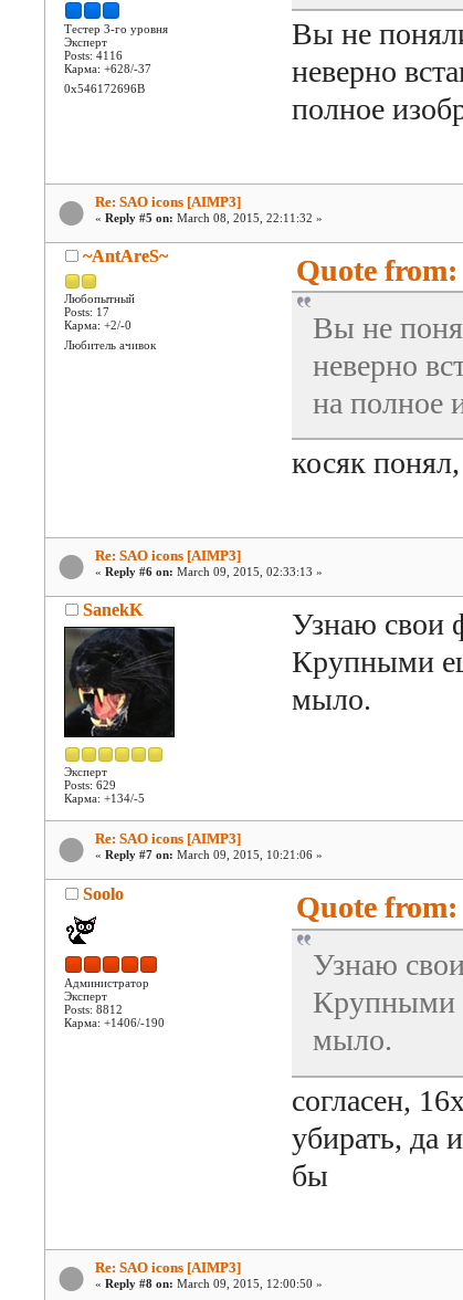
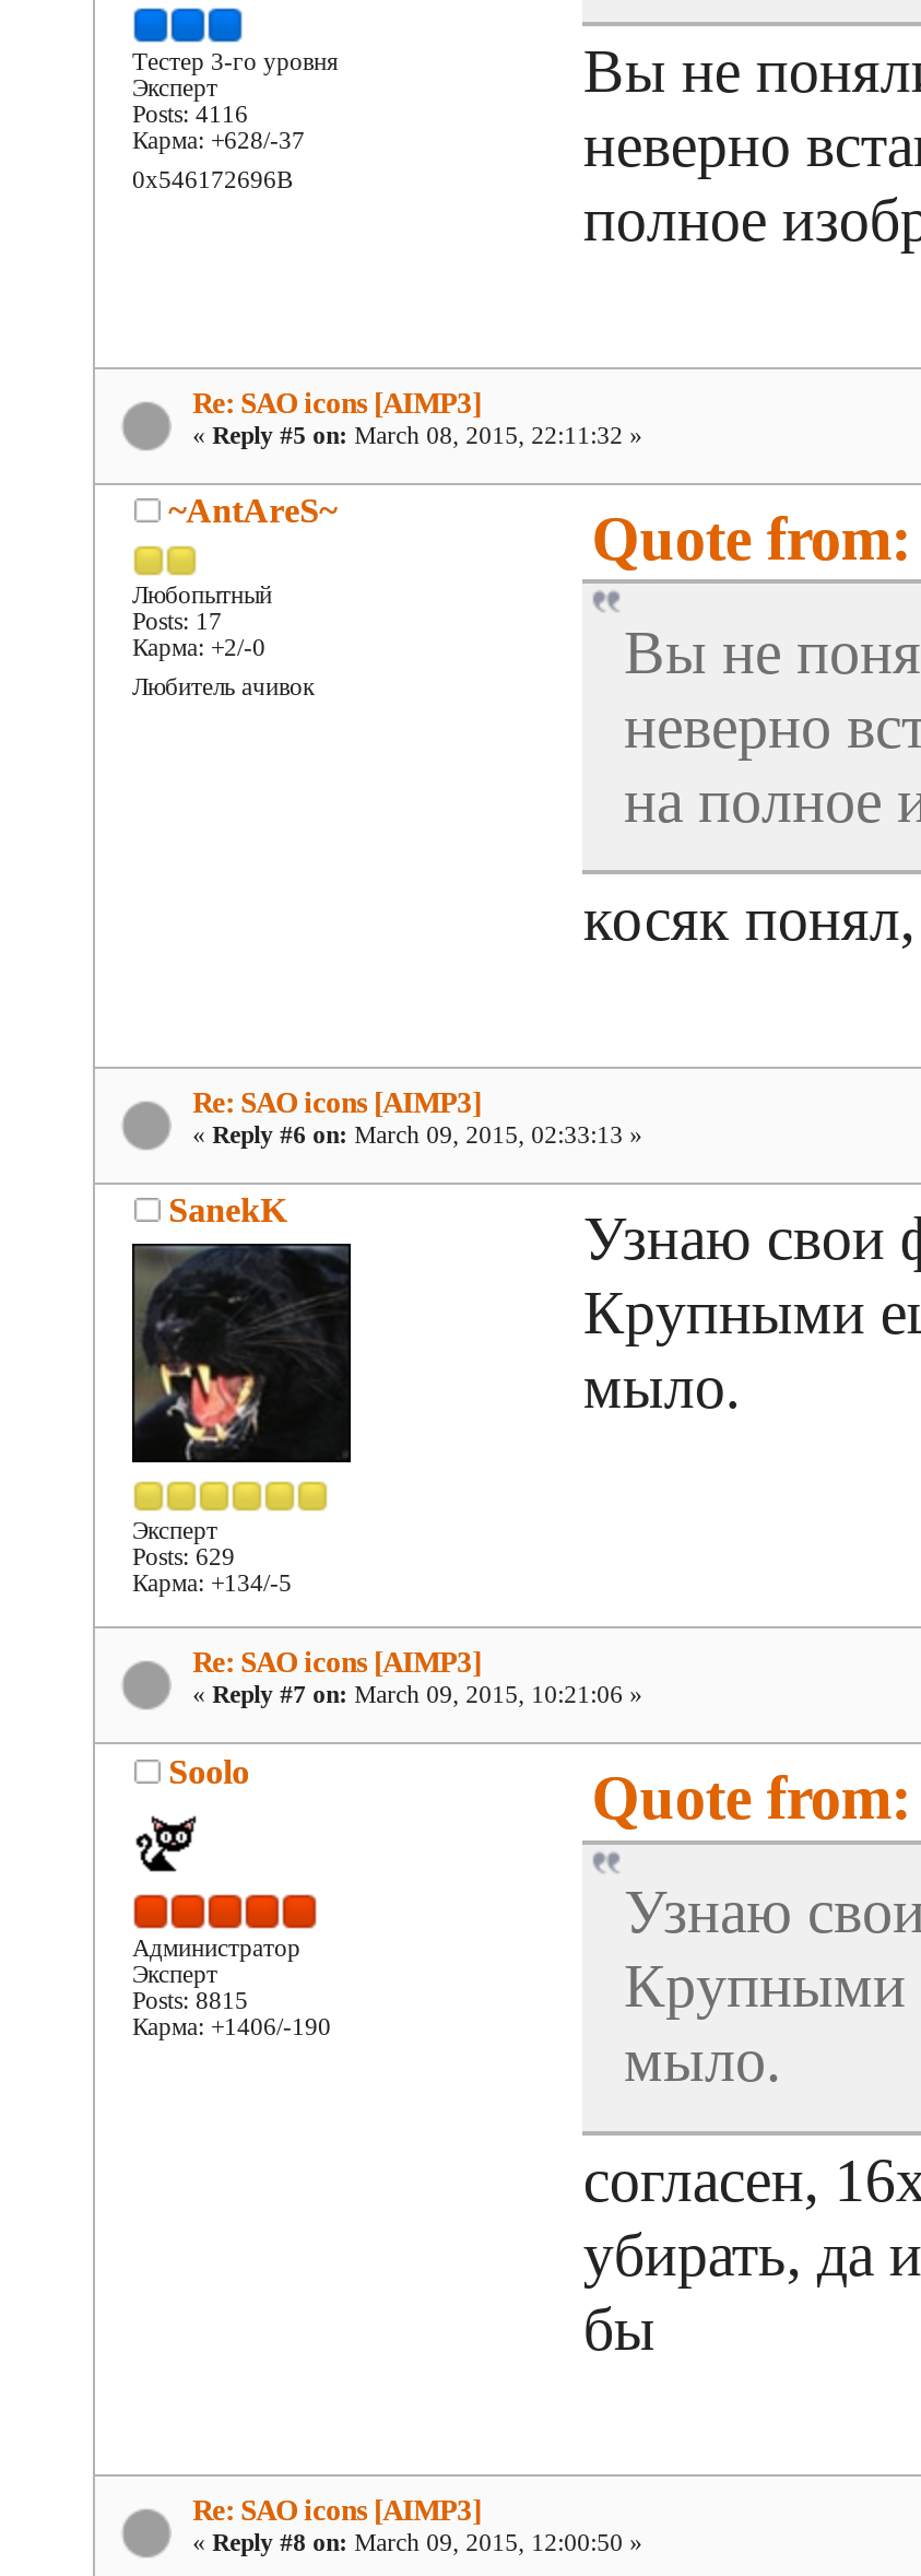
- Posts: 8812
+ Posts: 8815
